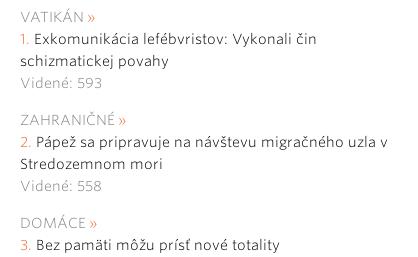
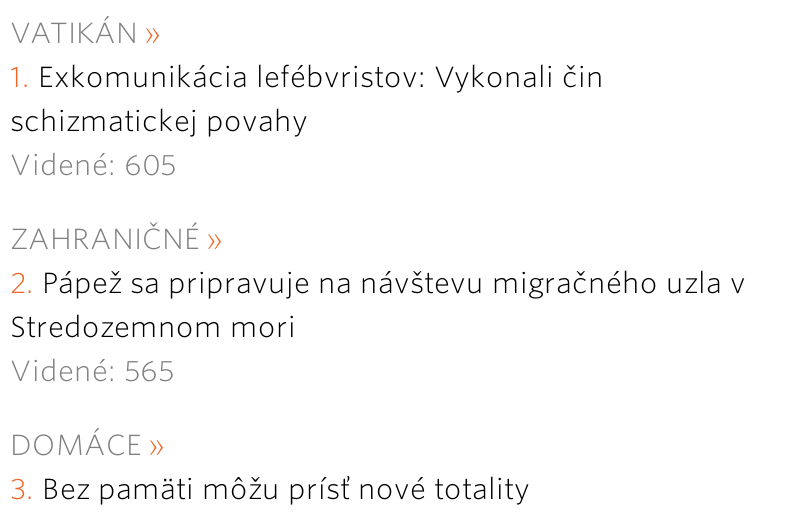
- Videné: 593
+ Videné: 605

- Videné: 558
+ Videné: 565
